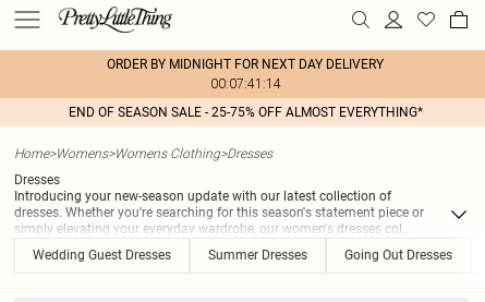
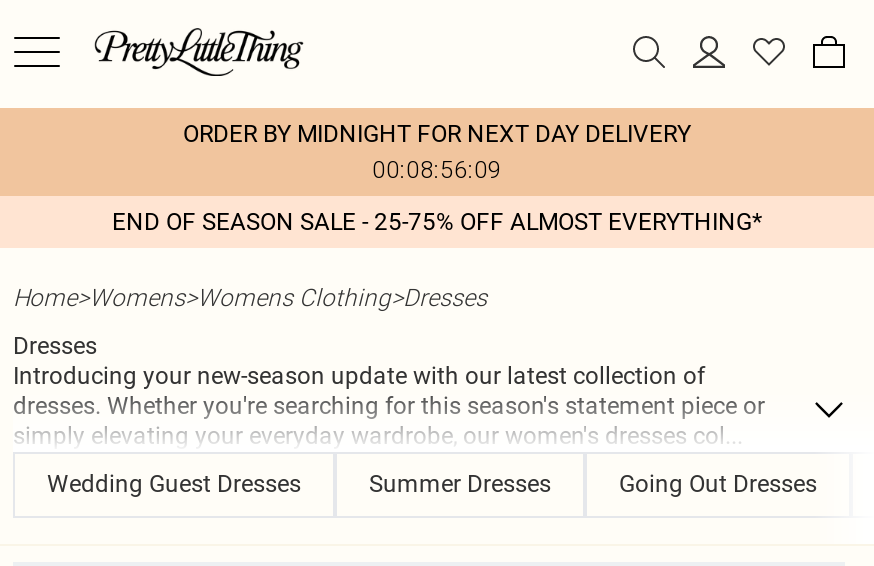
- 00:07:41:14
+ 00:08:56:09
